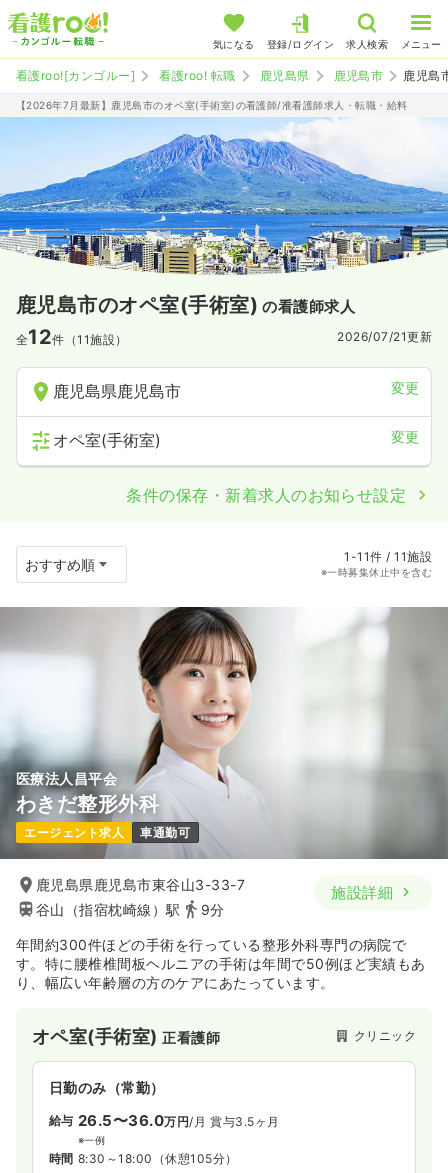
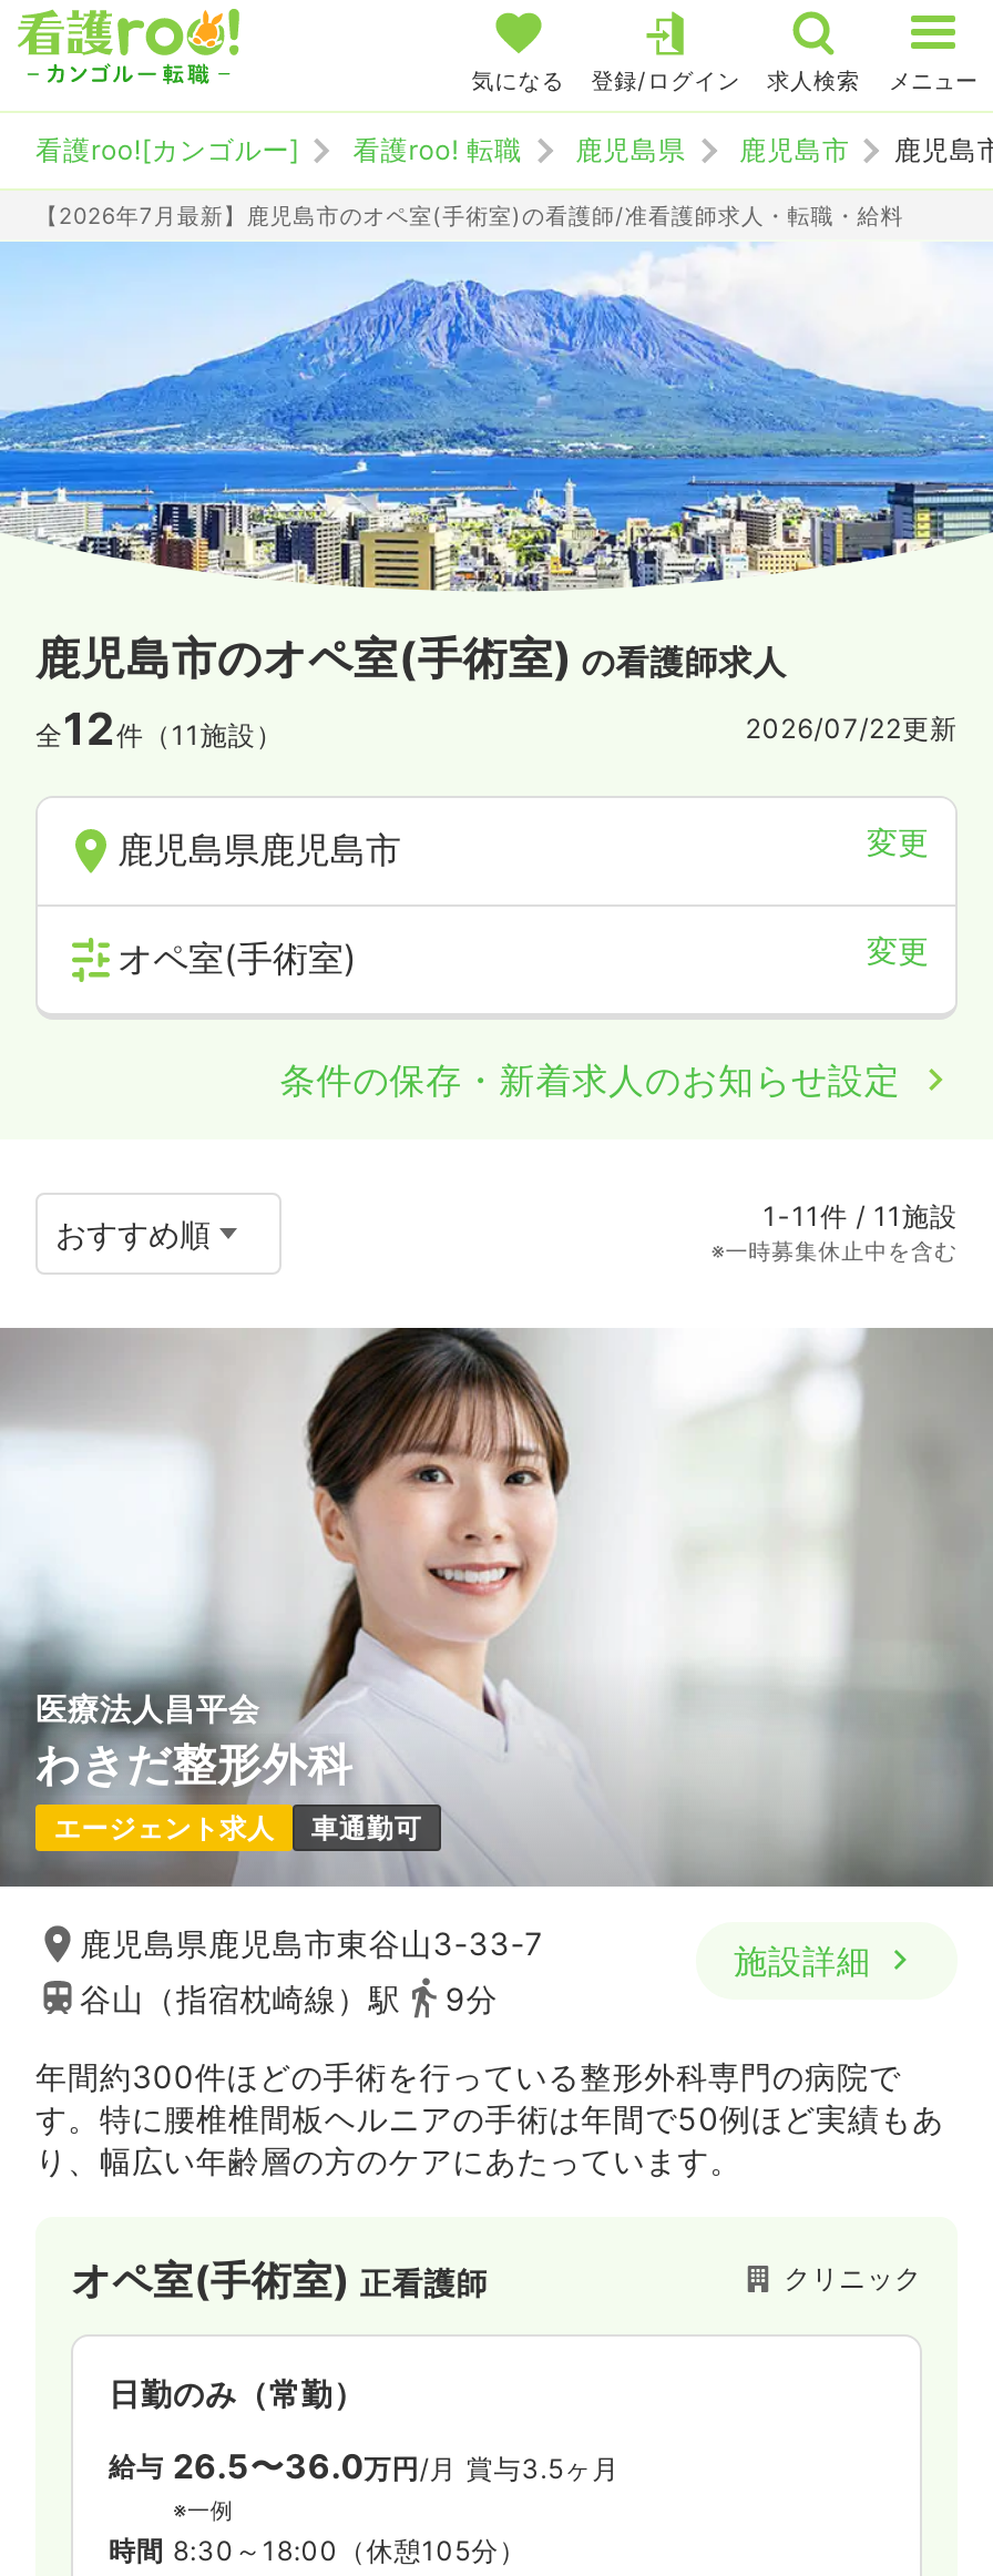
- 2026/07/21更新
+ 2026/07/22更新
